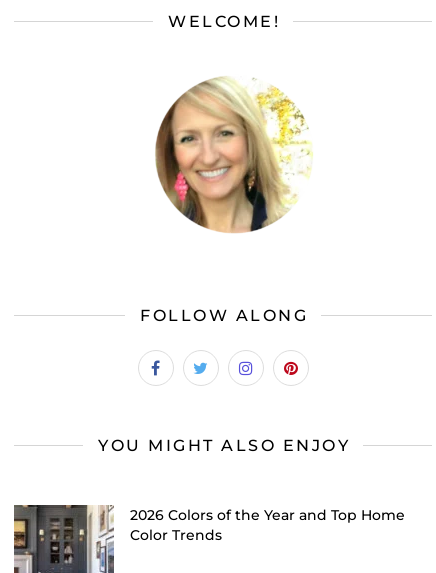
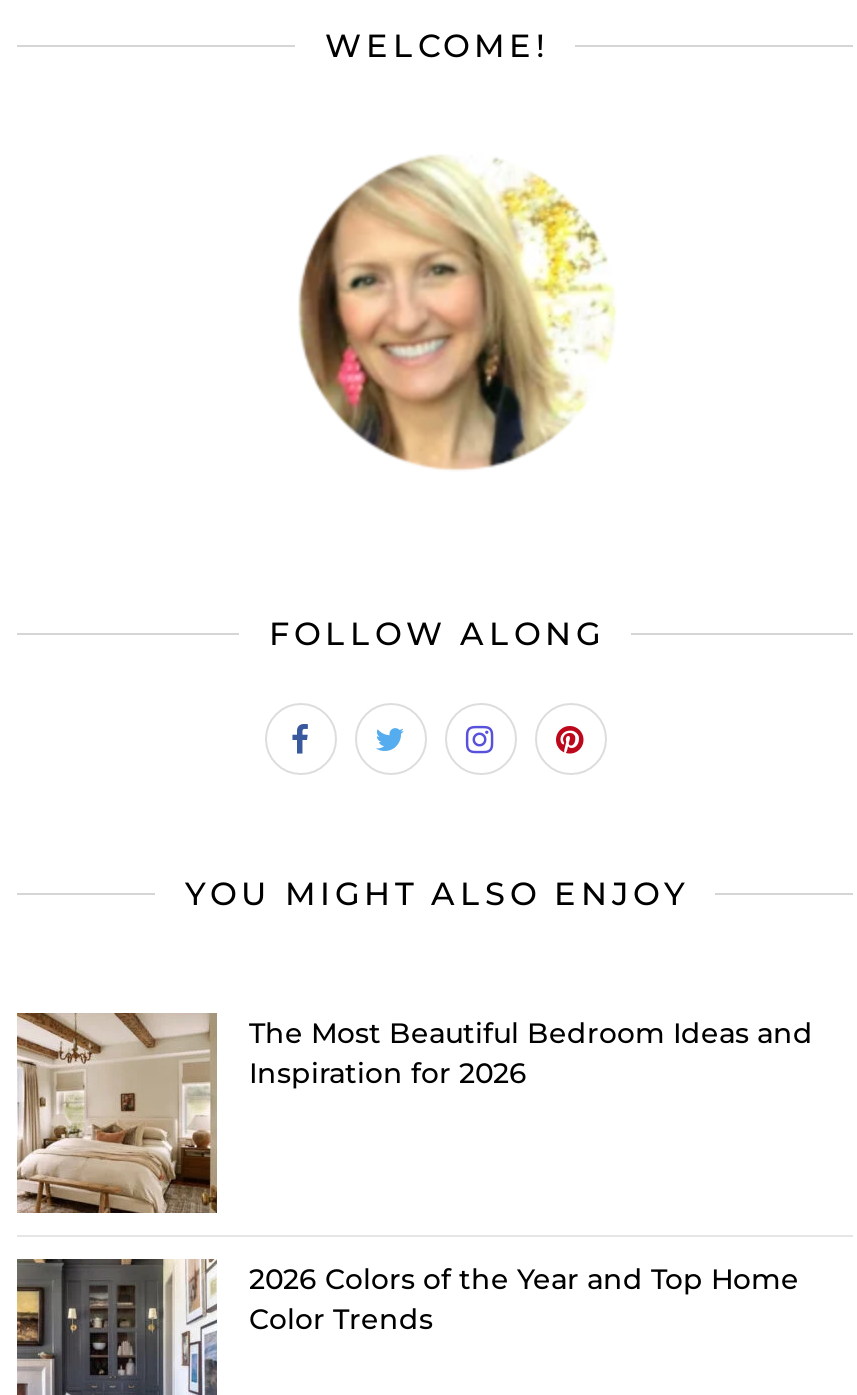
+ [image]
+ The Most Beautiful Bedroom Ideas and
+ Inspiration for 2026
